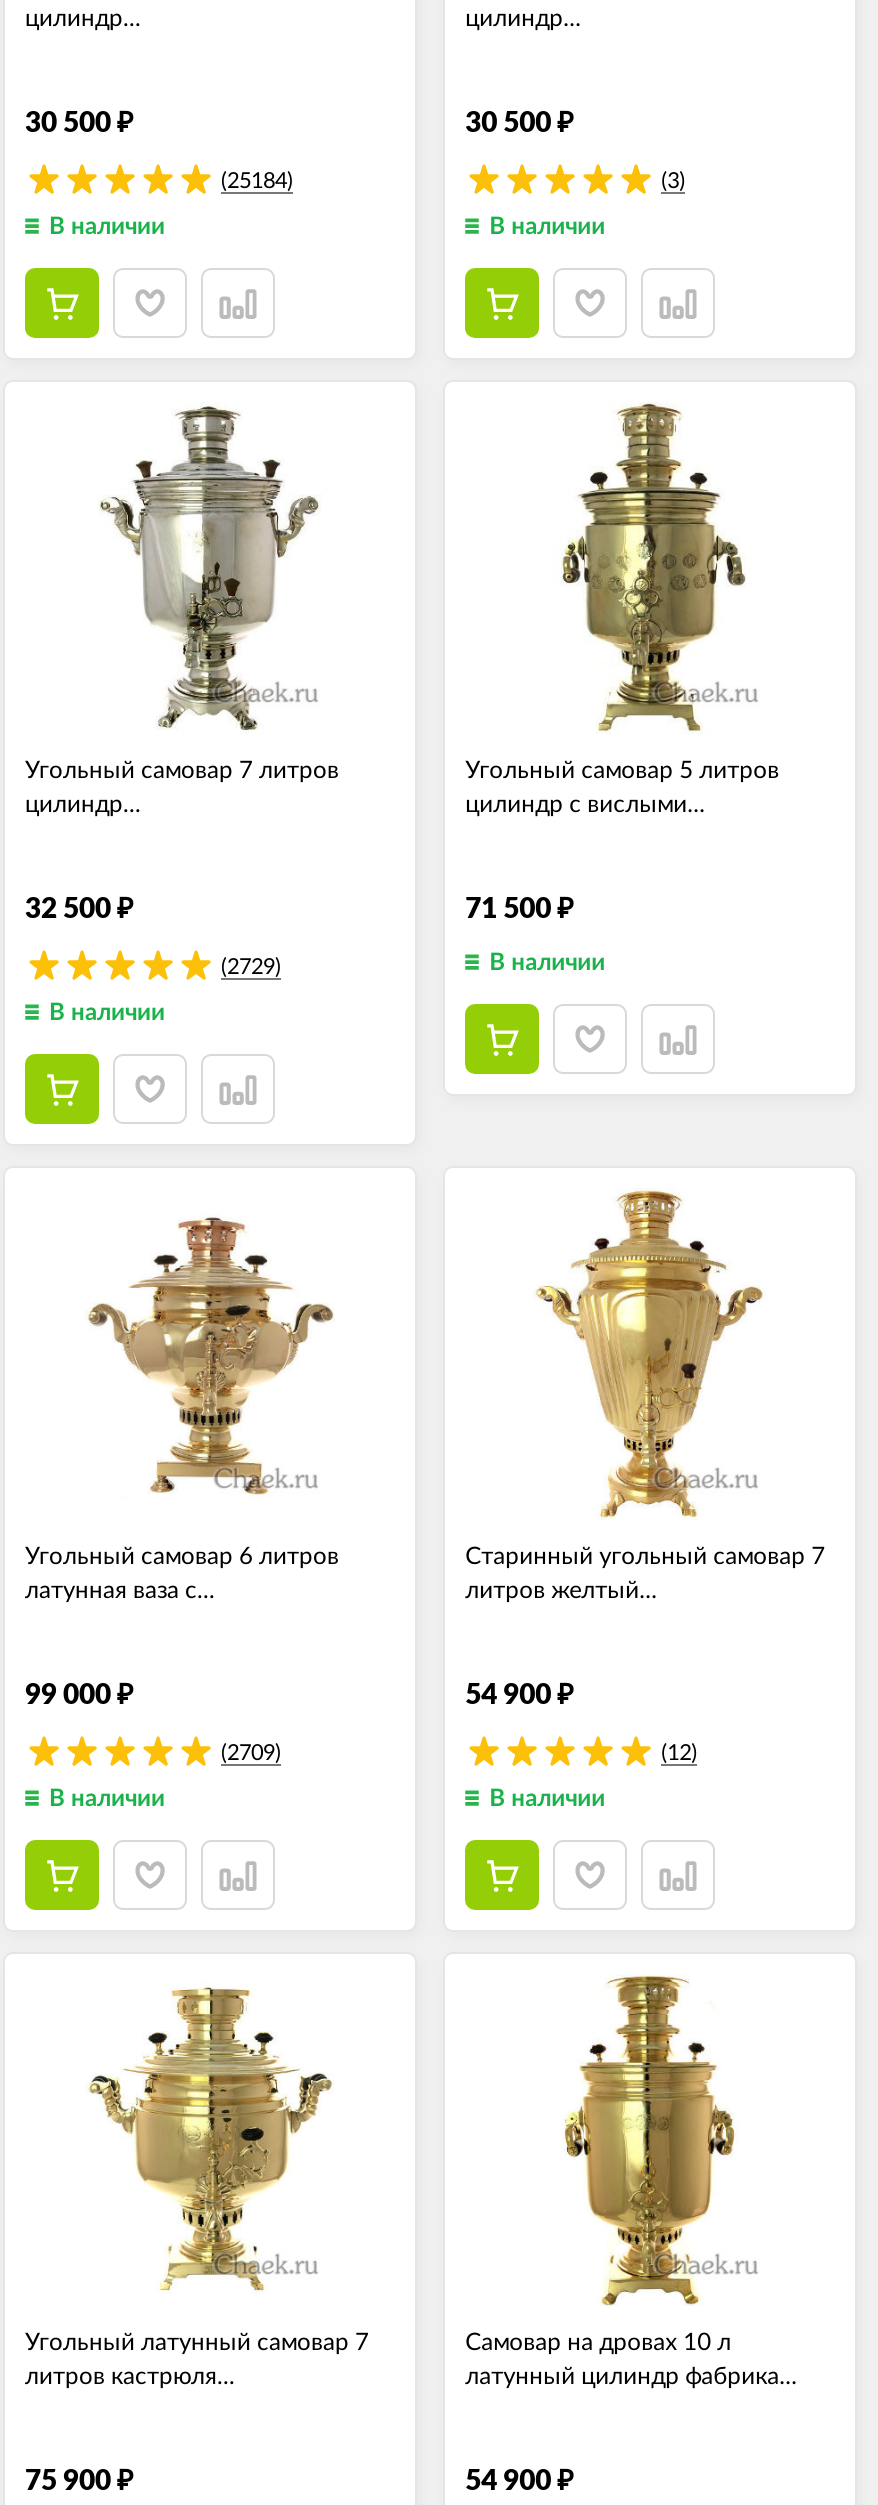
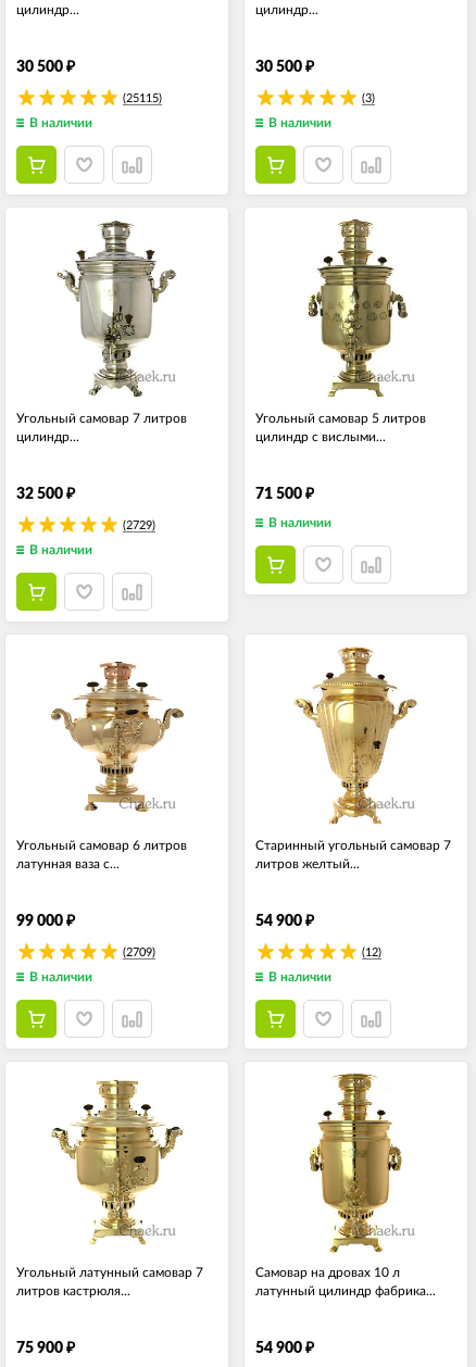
- (25184)
+ (25115)
